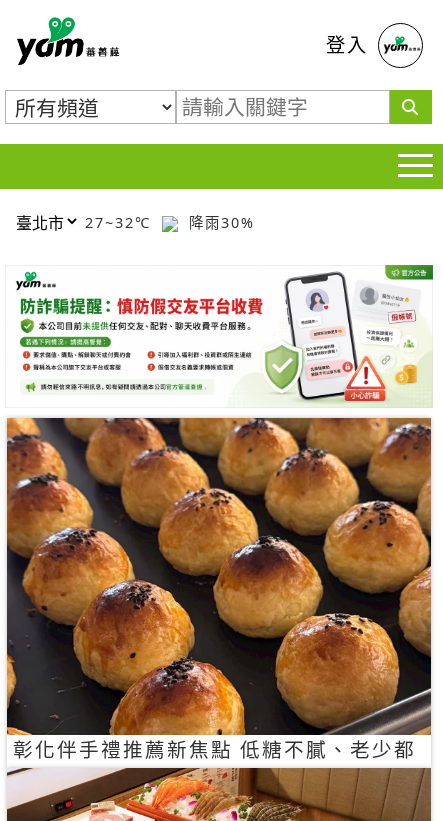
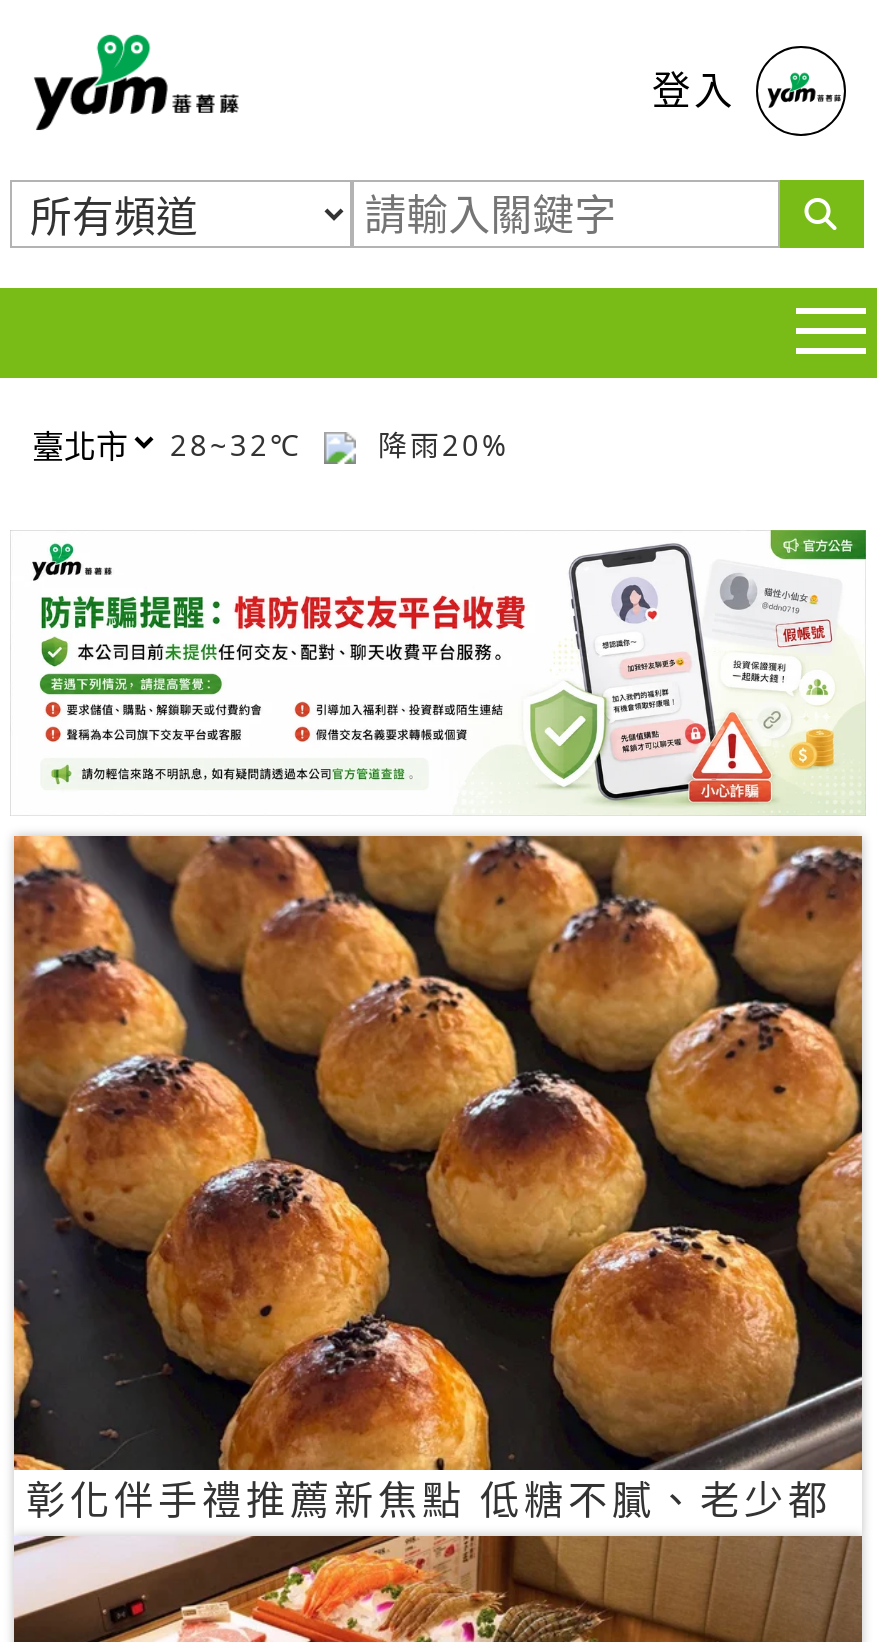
- 27~32℃
+ 28~32℃

- 降雨30%
+ 降雨20%
